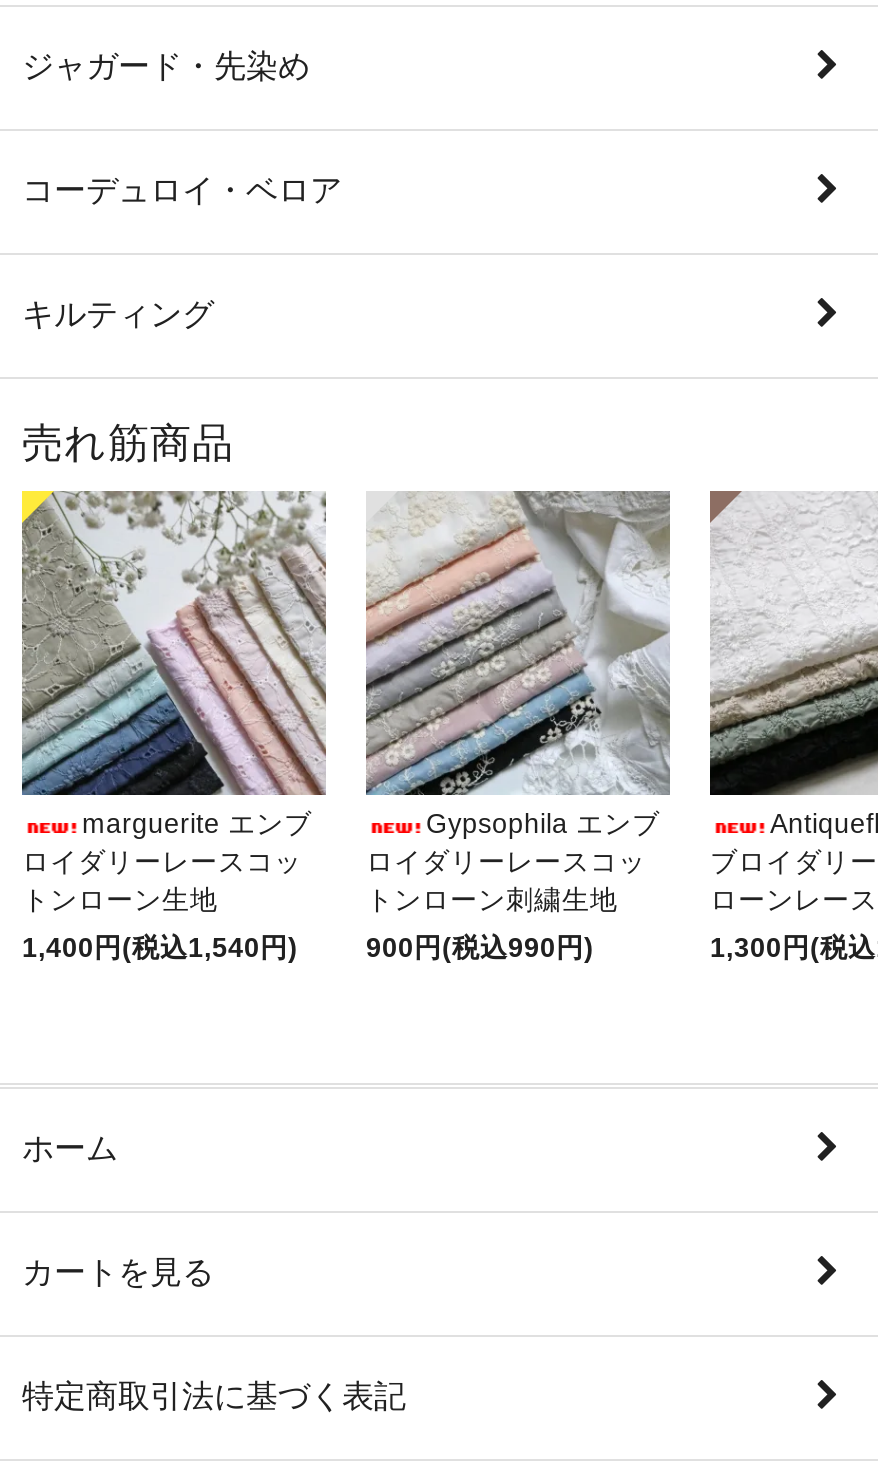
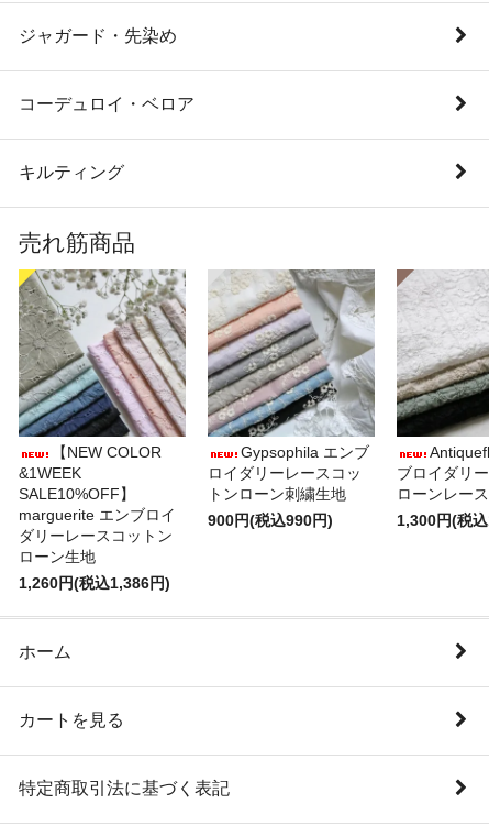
- marguerite エンブ
- ロイダリーレースコッ
- トンローン生地
+ 【NEW COLOR
+ &1WEEK
+ SALE10%OFF】
+ marguerite エンブロイ
+ ダリーレースコットン
+ ローン生地

- 1,400円(税込1,540円)
+ 1,260円(税込1,386円)
